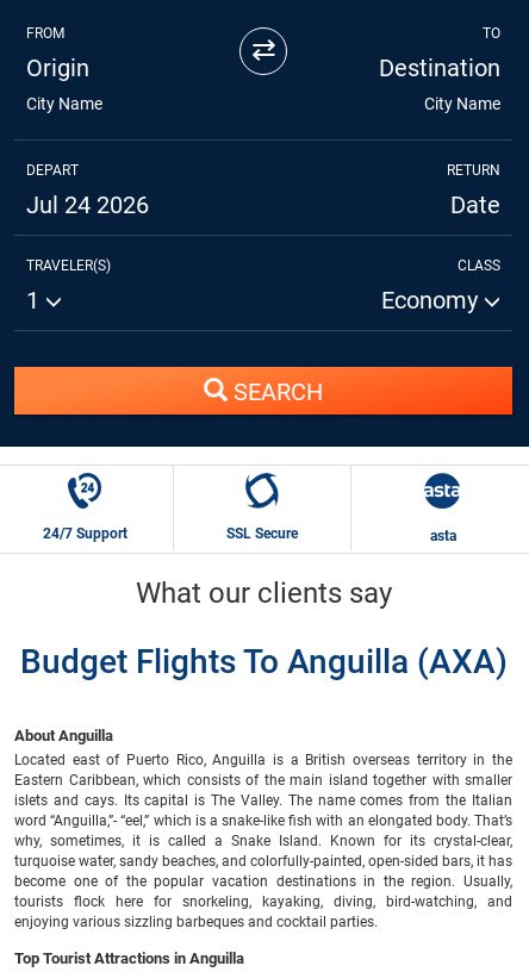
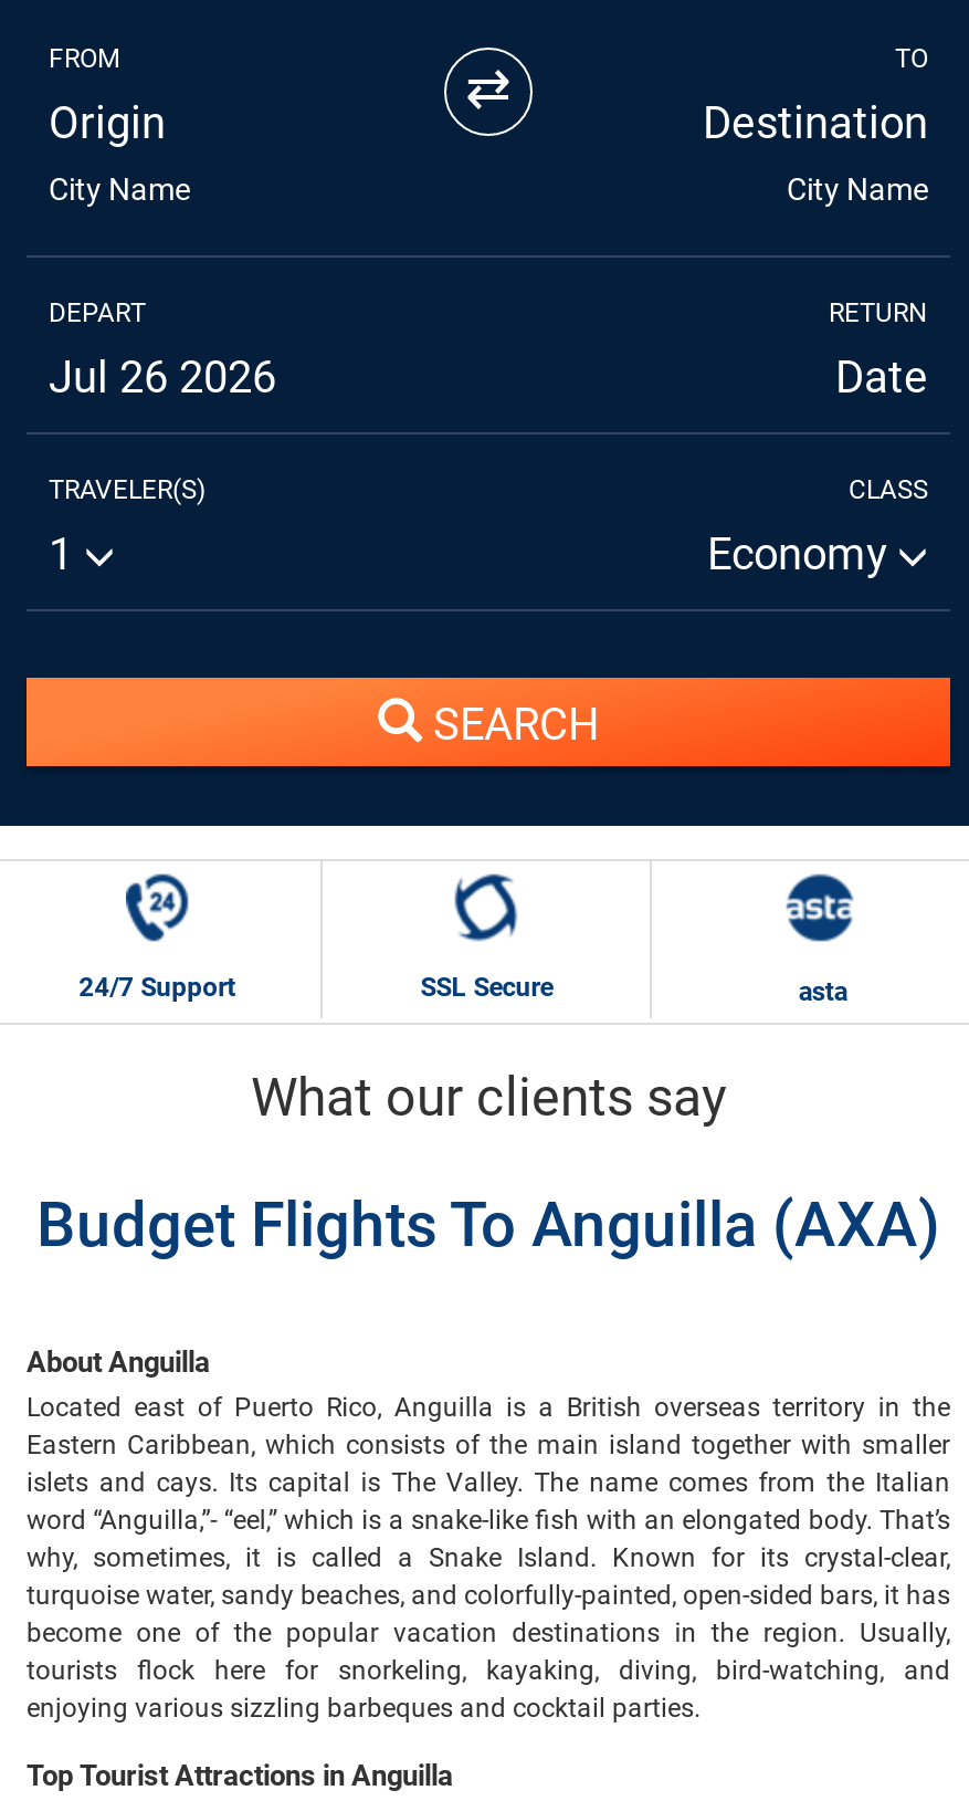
- Jul 24 2026
+ Jul 26 2026
